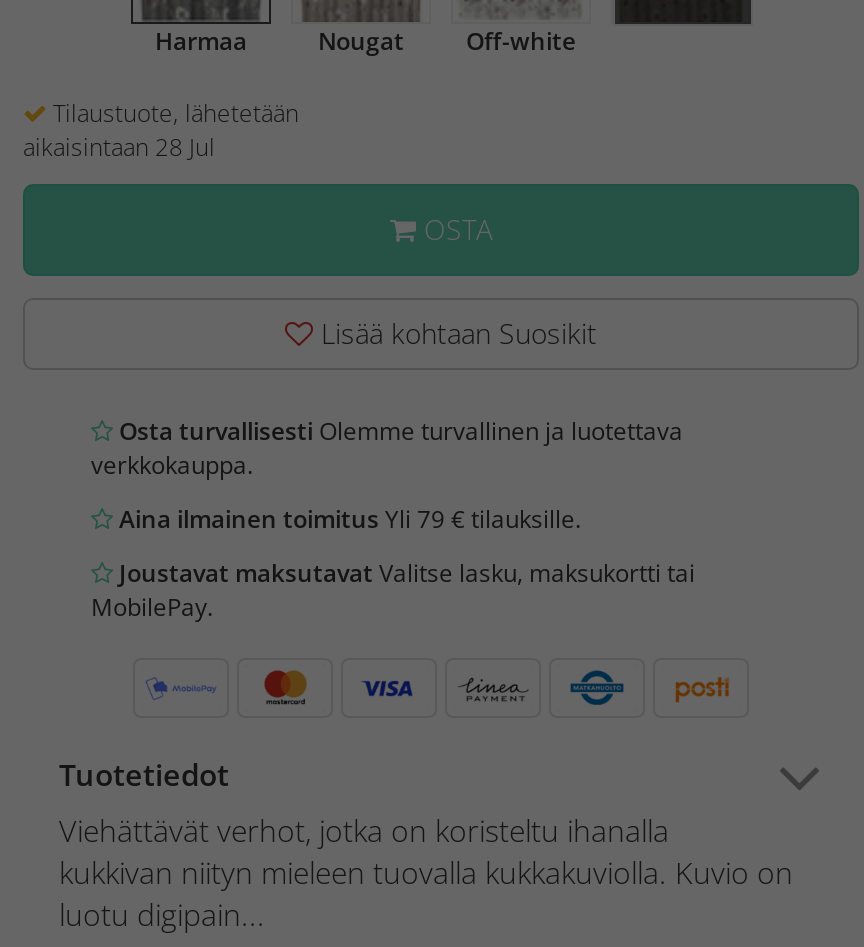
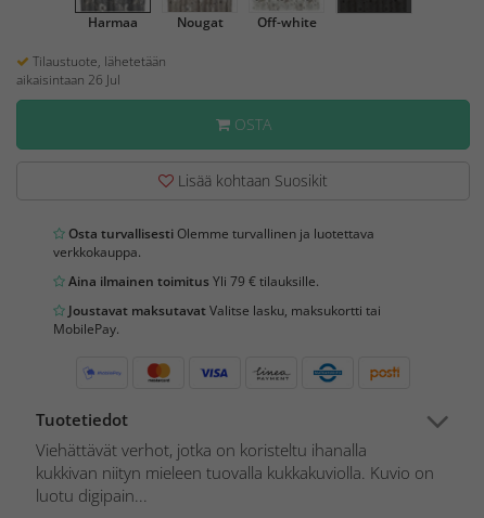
- aikaisintaan 28 Jul
+ aikaisintaan 26 Jul
